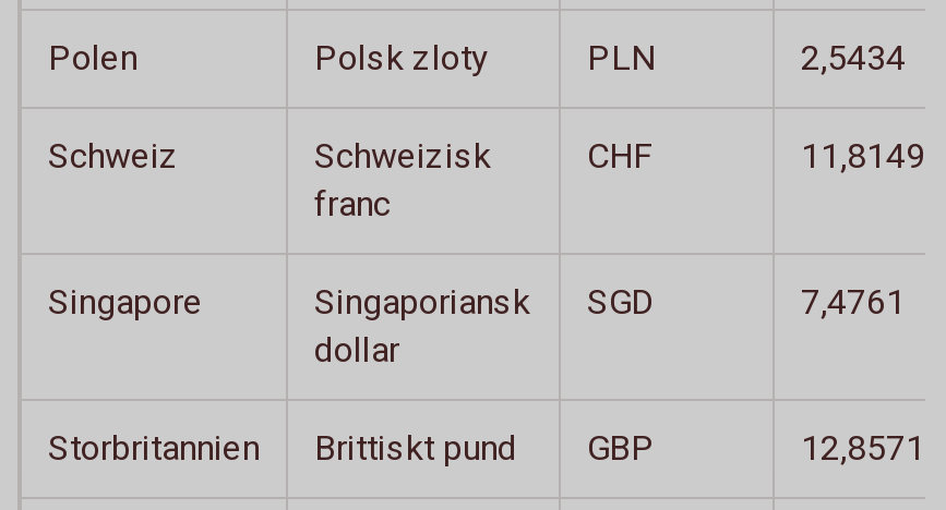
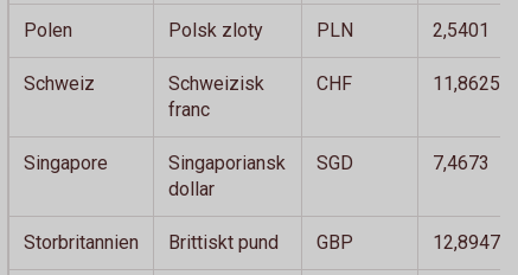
- 2,5434
+ 2,5401

- 11,8149
+ 11,8625

- 7,4761
+ 7,4673

- 12,8571
+ 12,8947
